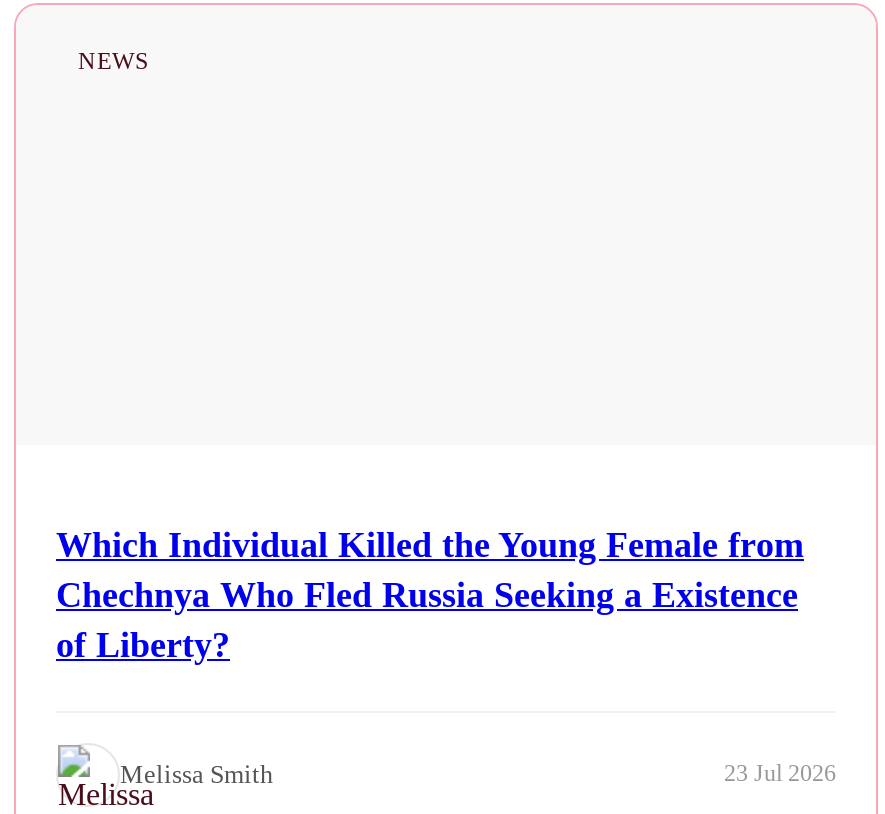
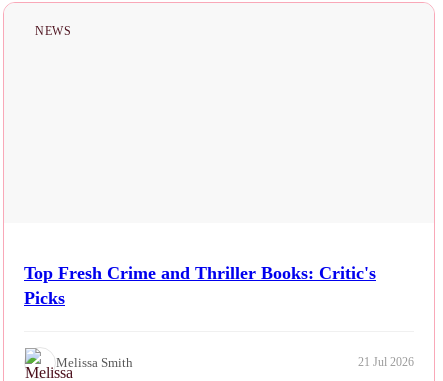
- Which Individual Killed the Young Female from
- Chechnya Who Fled Russia Seeking a Existence
- of Liberty?
+ Top Fresh Crime and Thriller Books: Critic's
+ Picks

- 23 Jul 2026
+ 21 Jul 2026
